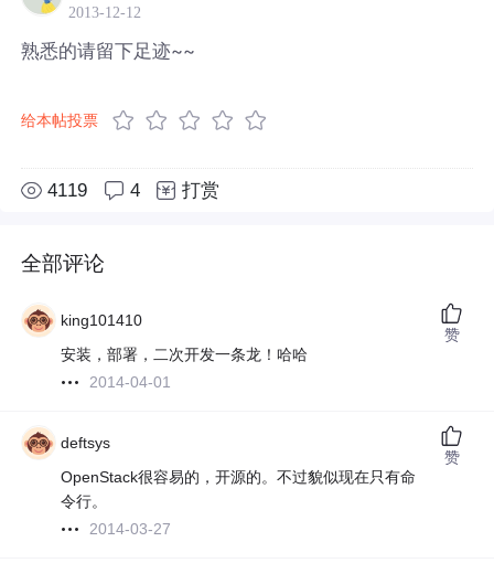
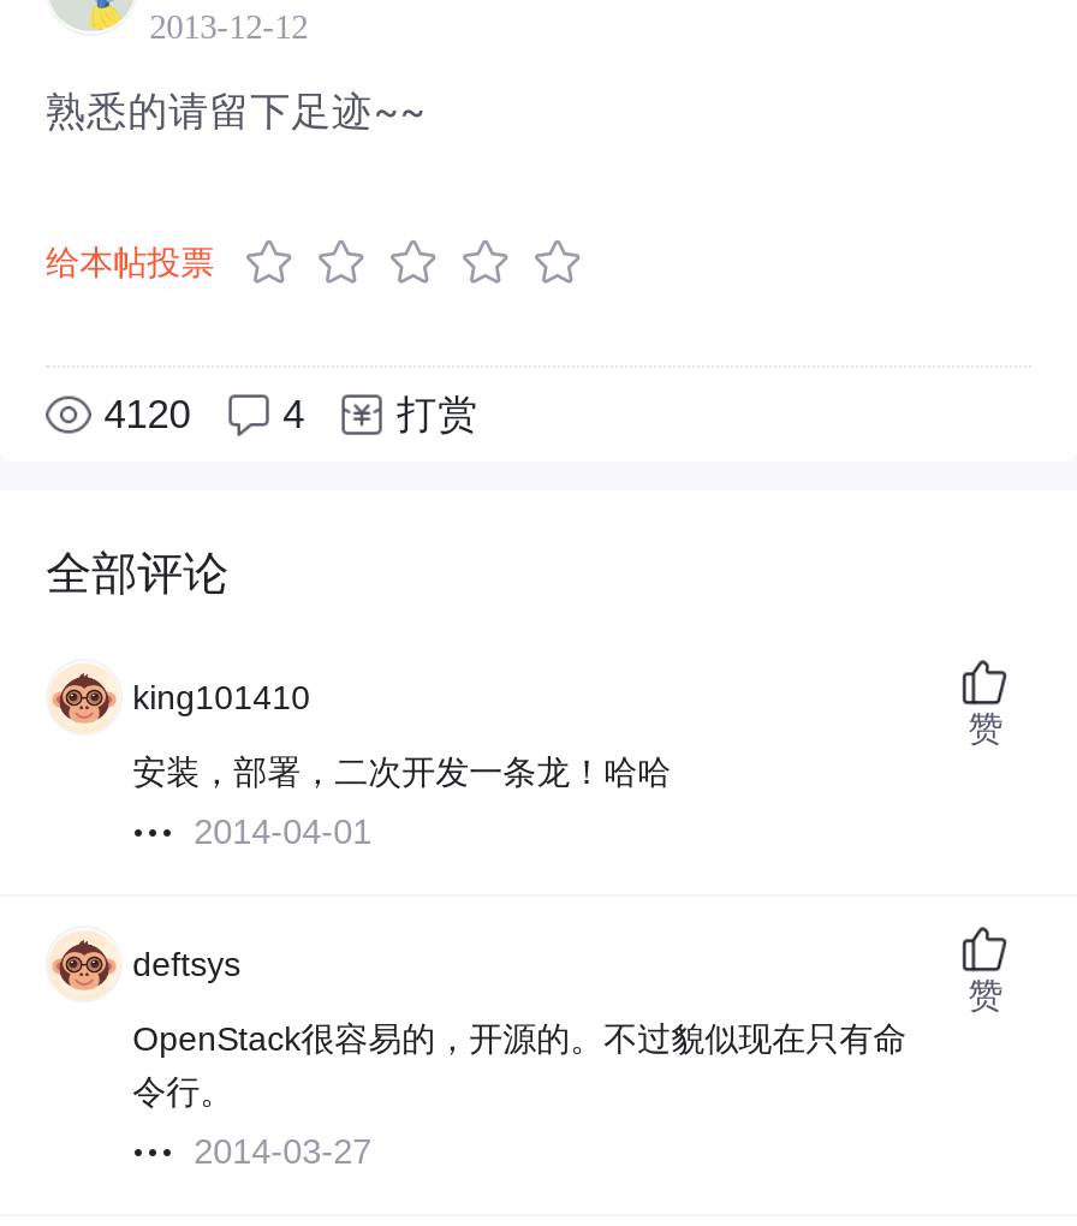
- 4119
+ 4120
